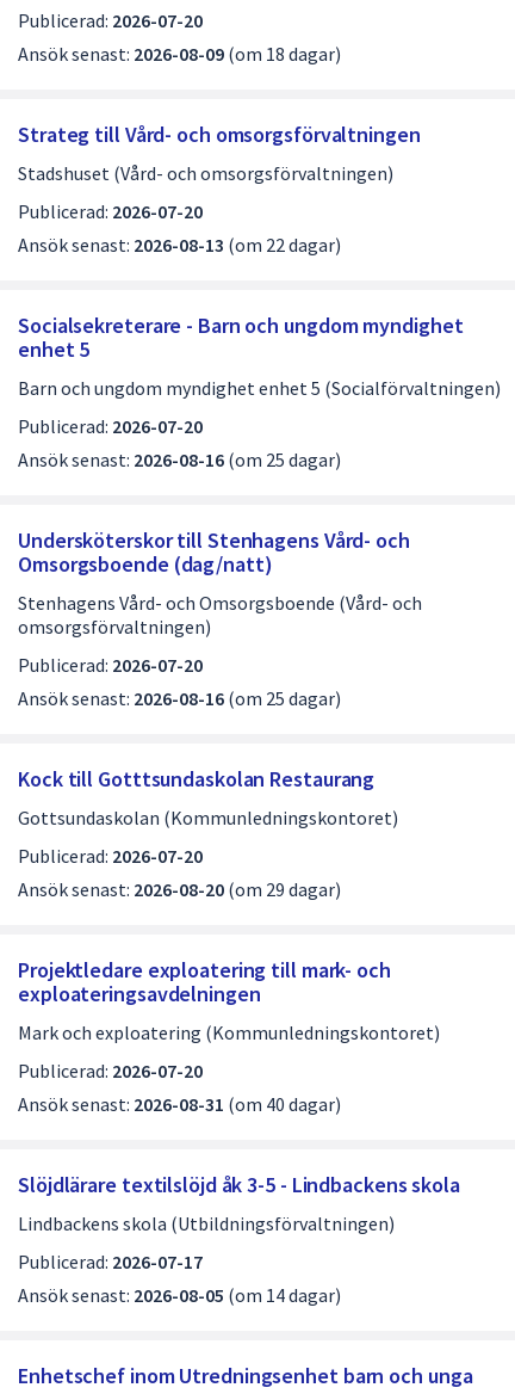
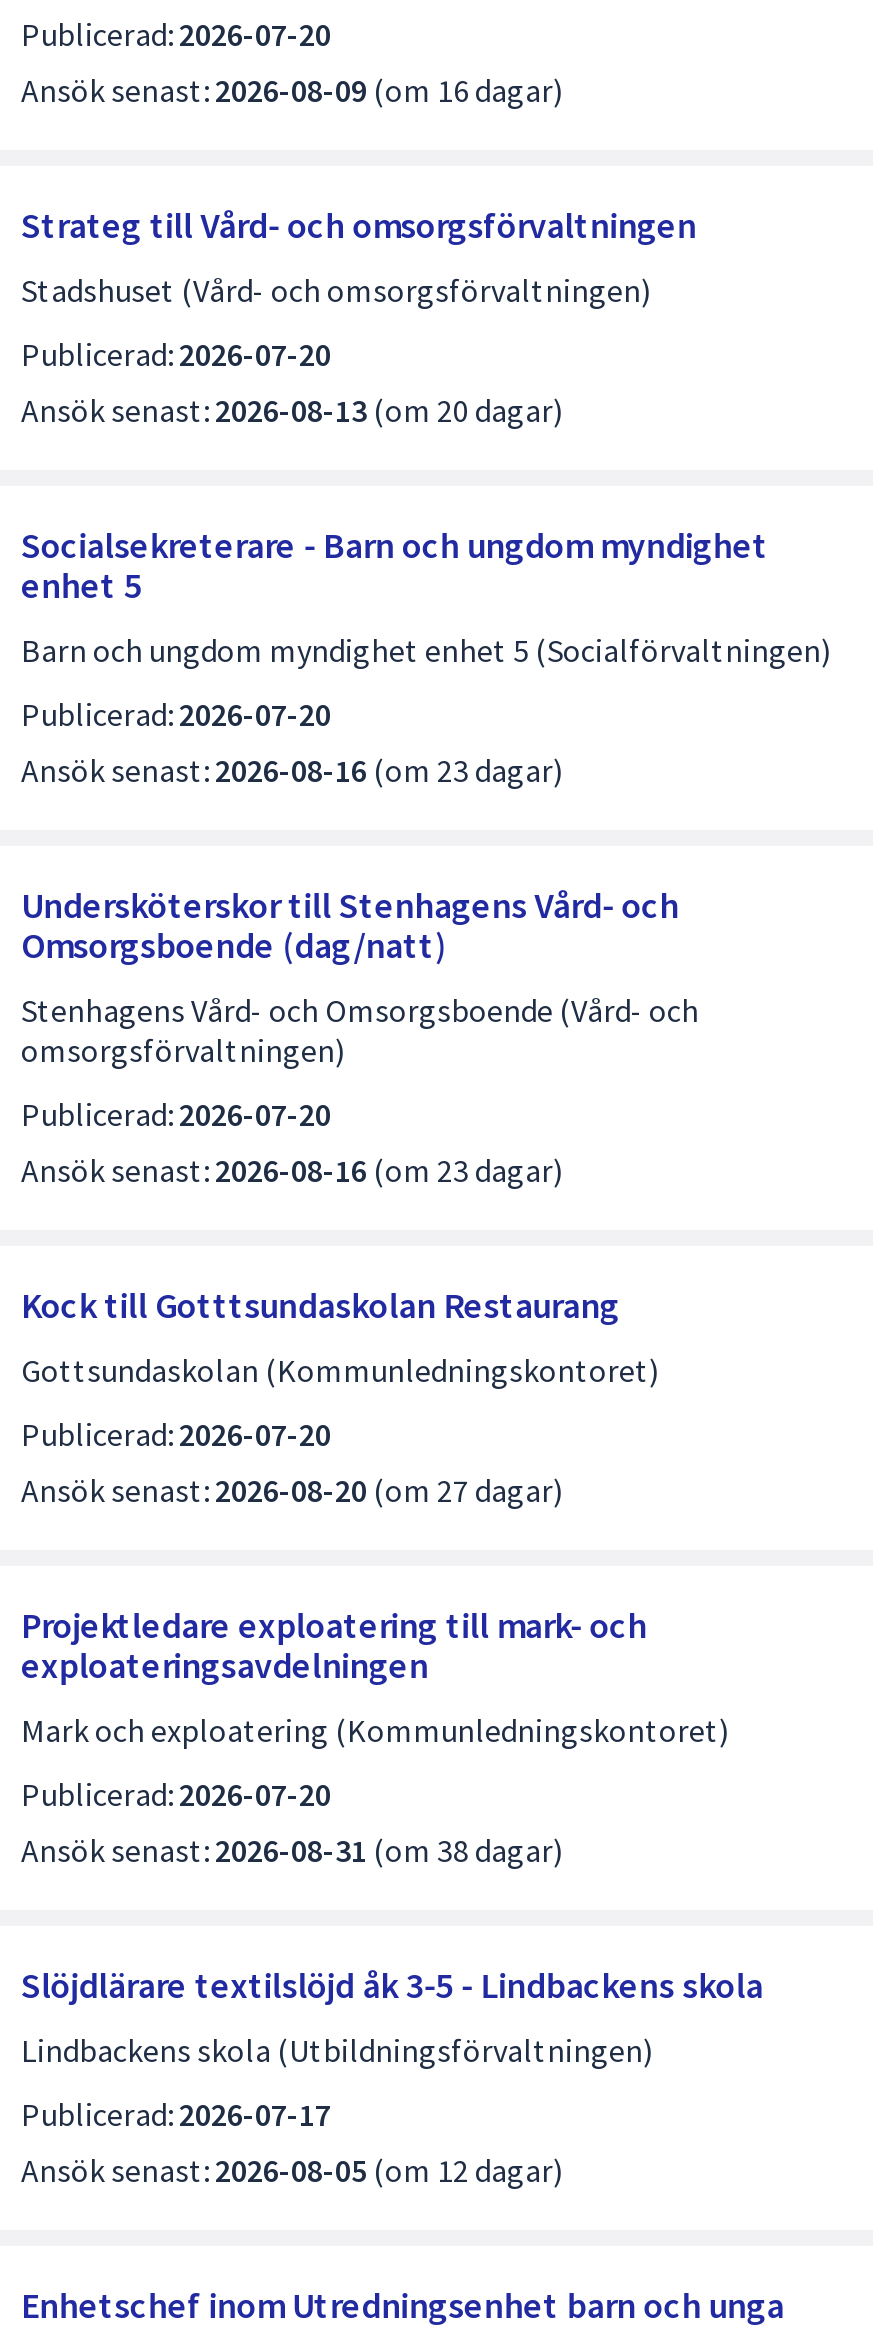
- Ansök senast: 2026-08-09 (om 18 dagar)
+ Ansök senast: 2026-08-09 (om 16 dagar)

- Ansök senast: 2026-08-13 (om 22 dagar)
+ Ansök senast: 2026-08-13 (om 20 dagar)

- Ansök senast: 2026-08-16 (om 25 dagar)
+ Ansök senast: 2026-08-16 (om 23 dagar)

- Ansök senast: 2026-08-16 (om 25 dagar)
+ Ansök senast: 2026-08-16 (om 23 dagar)

- Ansök senast: 2026-08-20 (om 29 dagar)
+ Ansök senast: 2026-08-20 (om 27 dagar)

- Ansök senast: 2026-08-31 (om 40 dagar)
+ Ansök senast: 2026-08-31 (om 38 dagar)

- Ansök senast: 2026-08-05 (om 14 dagar)
+ Ansök senast: 2026-08-05 (om 12 dagar)
